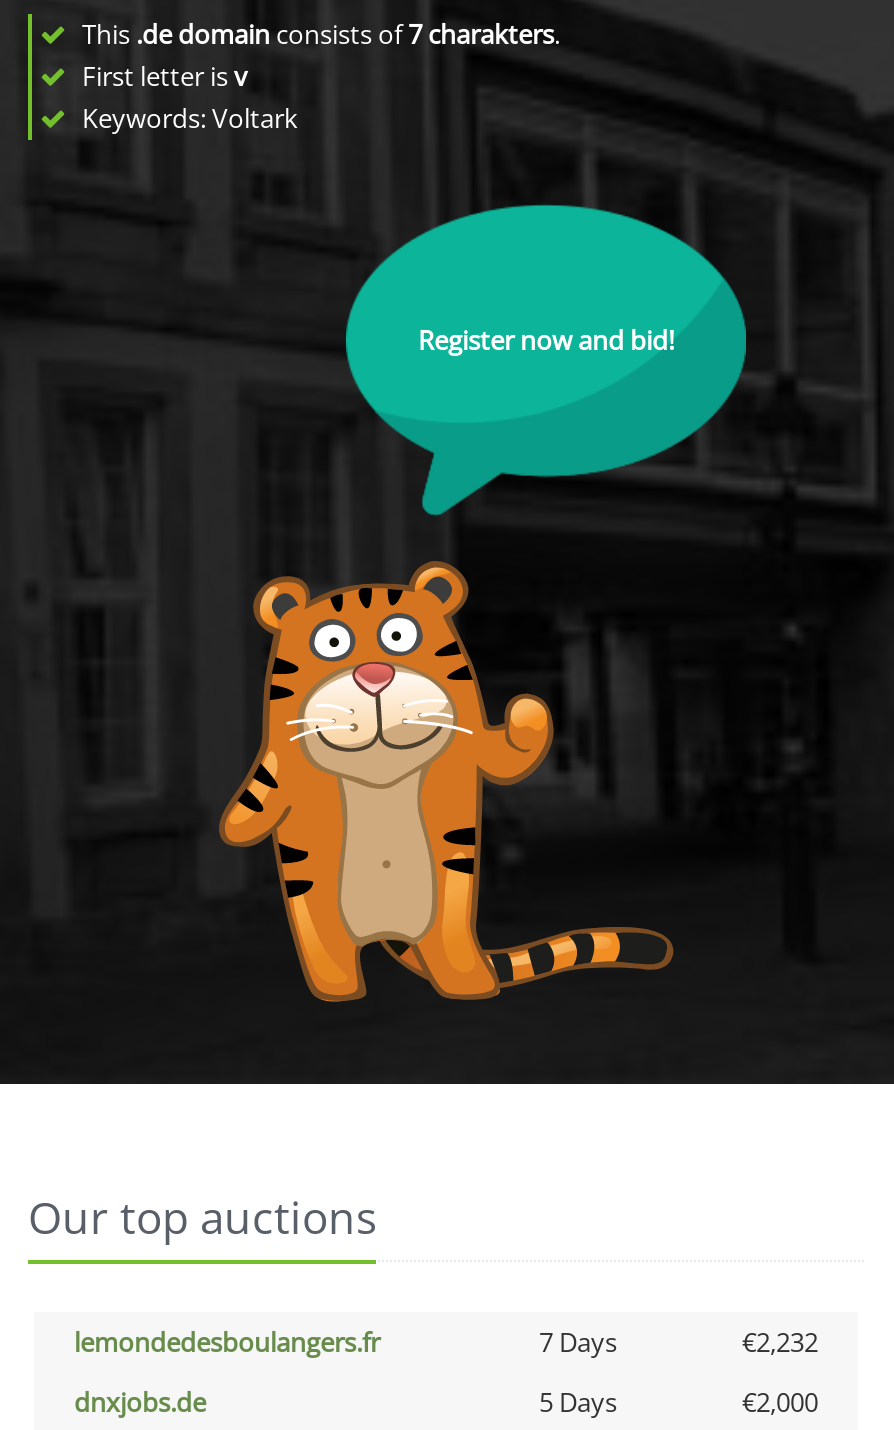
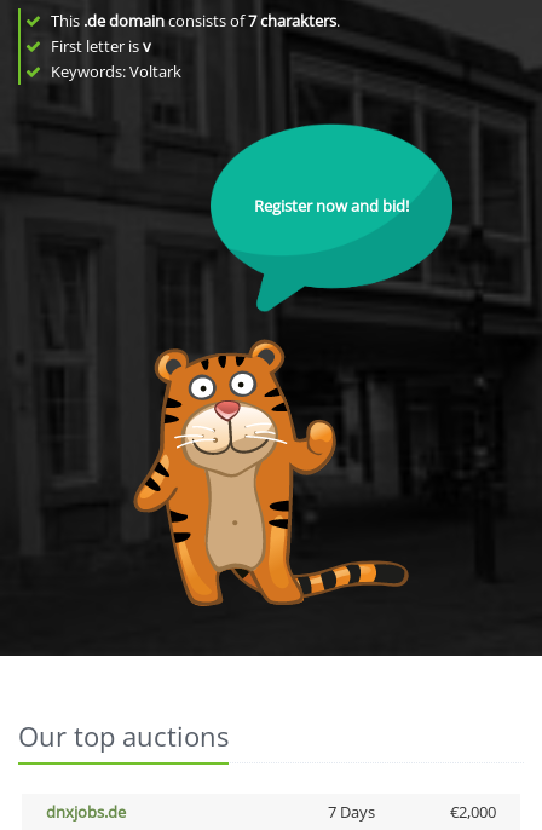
- lemondedesboulangers.fr
- 7 Days
- €2,232

- 5 Days
+ 7 Days
